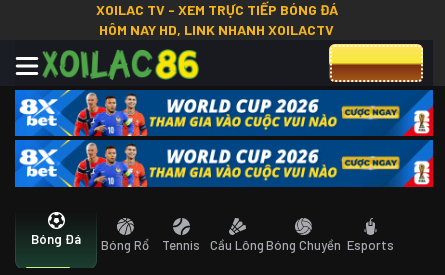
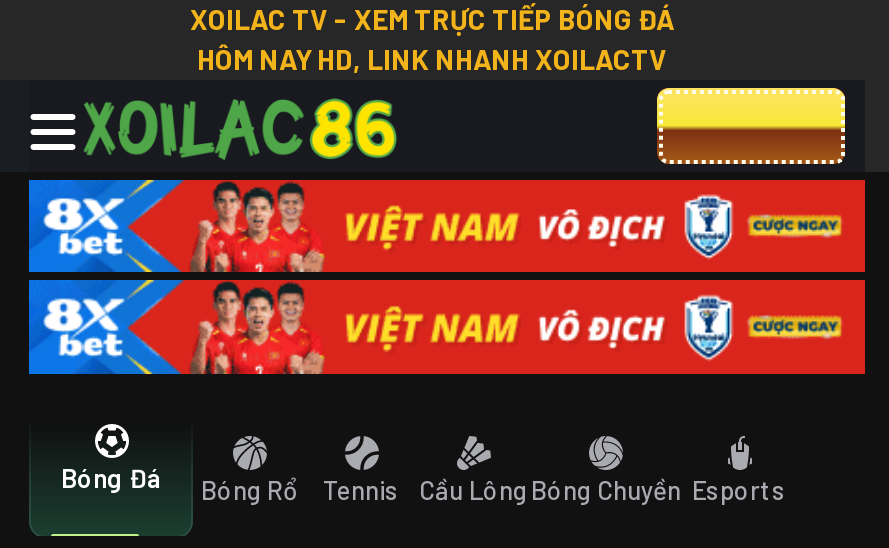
- [image]
+ [image]
